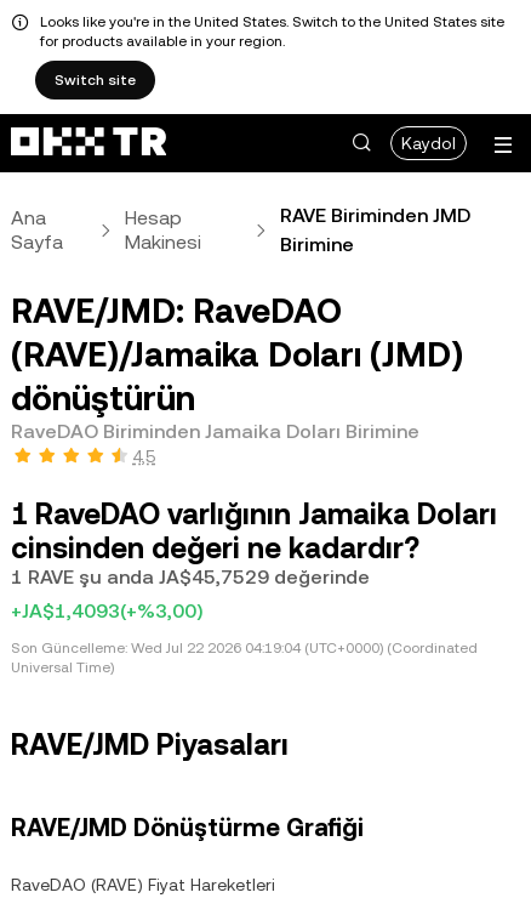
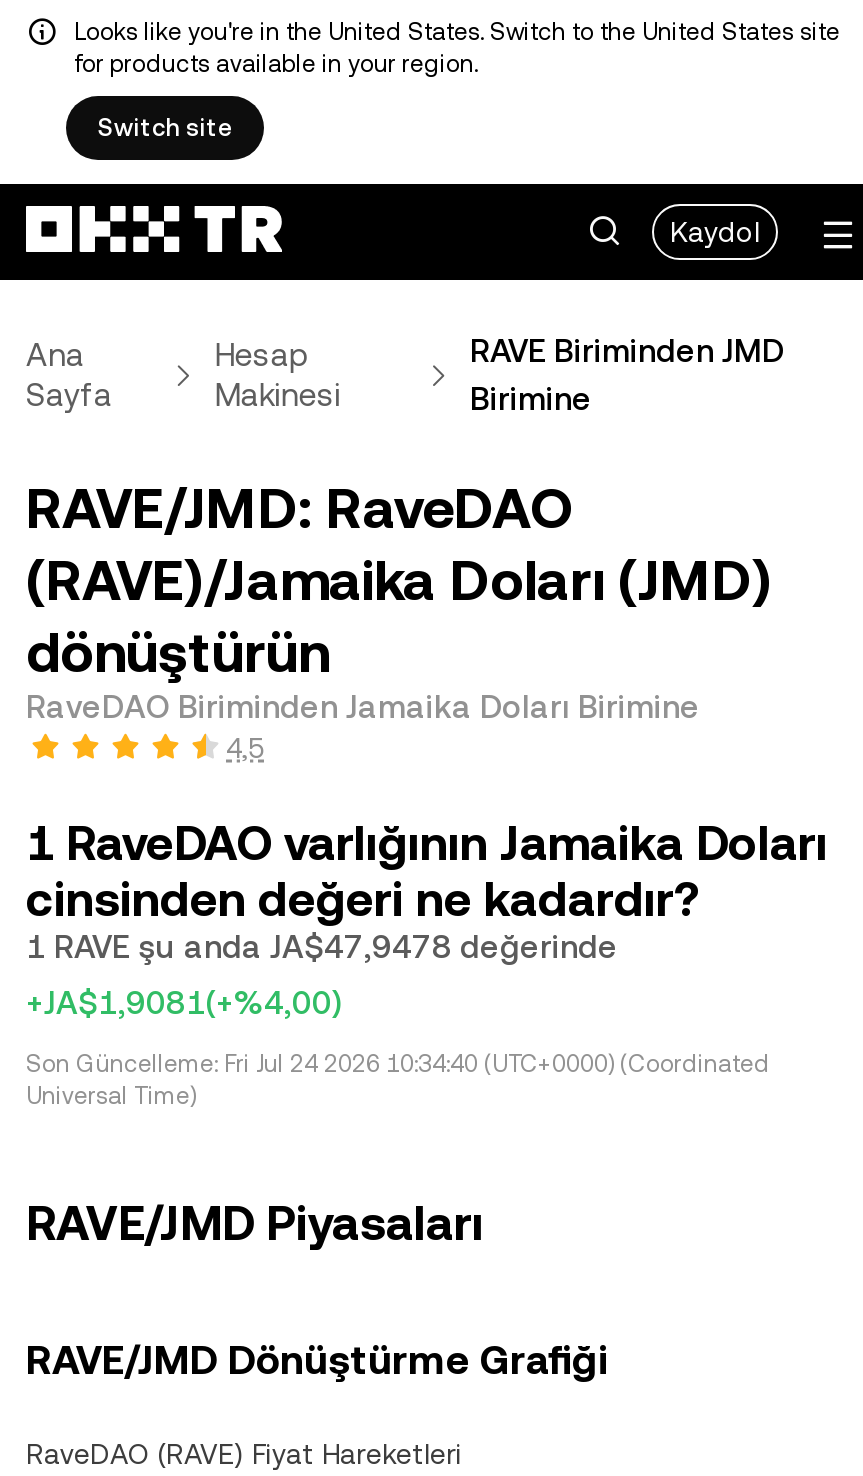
- 1 RAVE şu anda JA$45,7529 değerinde
+ 1 RAVE şu anda JA$47,9478 değerinde

- +JA$1,4093(+%3,00)
+ +JA$1,9081(+%4,00)

- Son Güncelleme: Wed Jul 22 2026 04:19:04 (UTC+0000) (Coordinated
+ Son Güncelleme: Fri Jul 24 2026 10:34:40 (UTC+0000) (Coordinated
